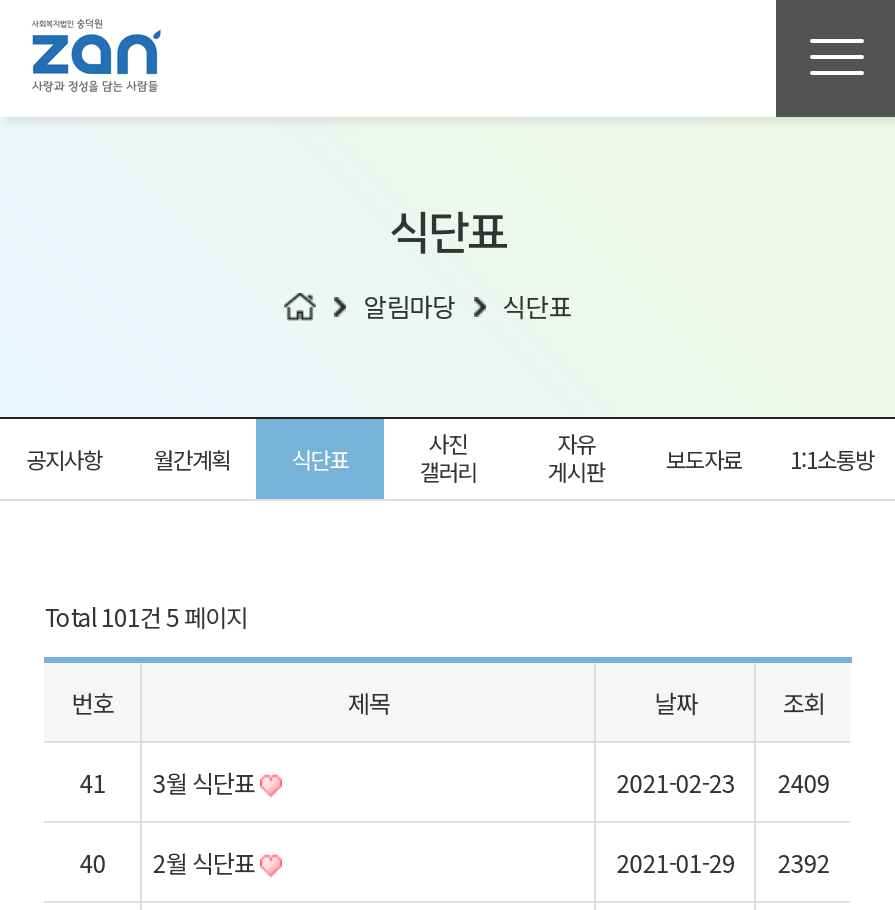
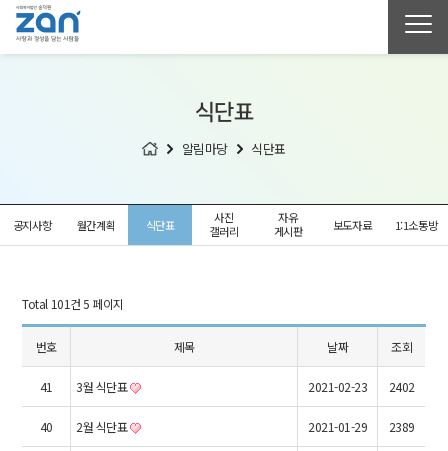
- 2021-02-23 2409
+ 2021-02-23 2402

- 2021-01-29 2392
+ 2021-01-29 2389
